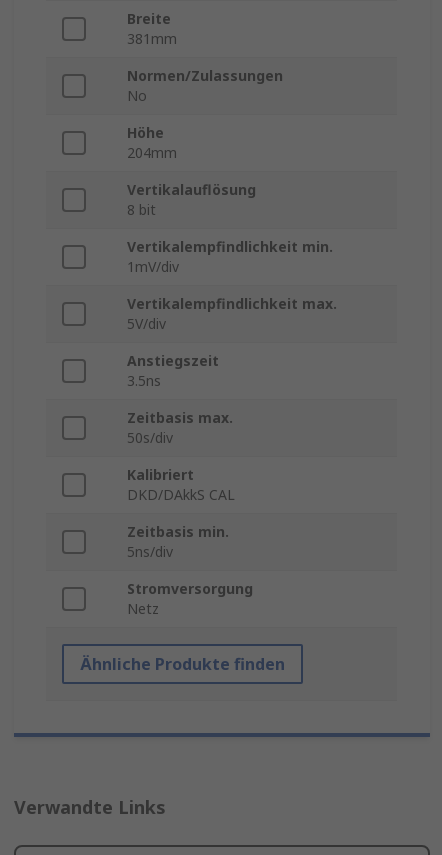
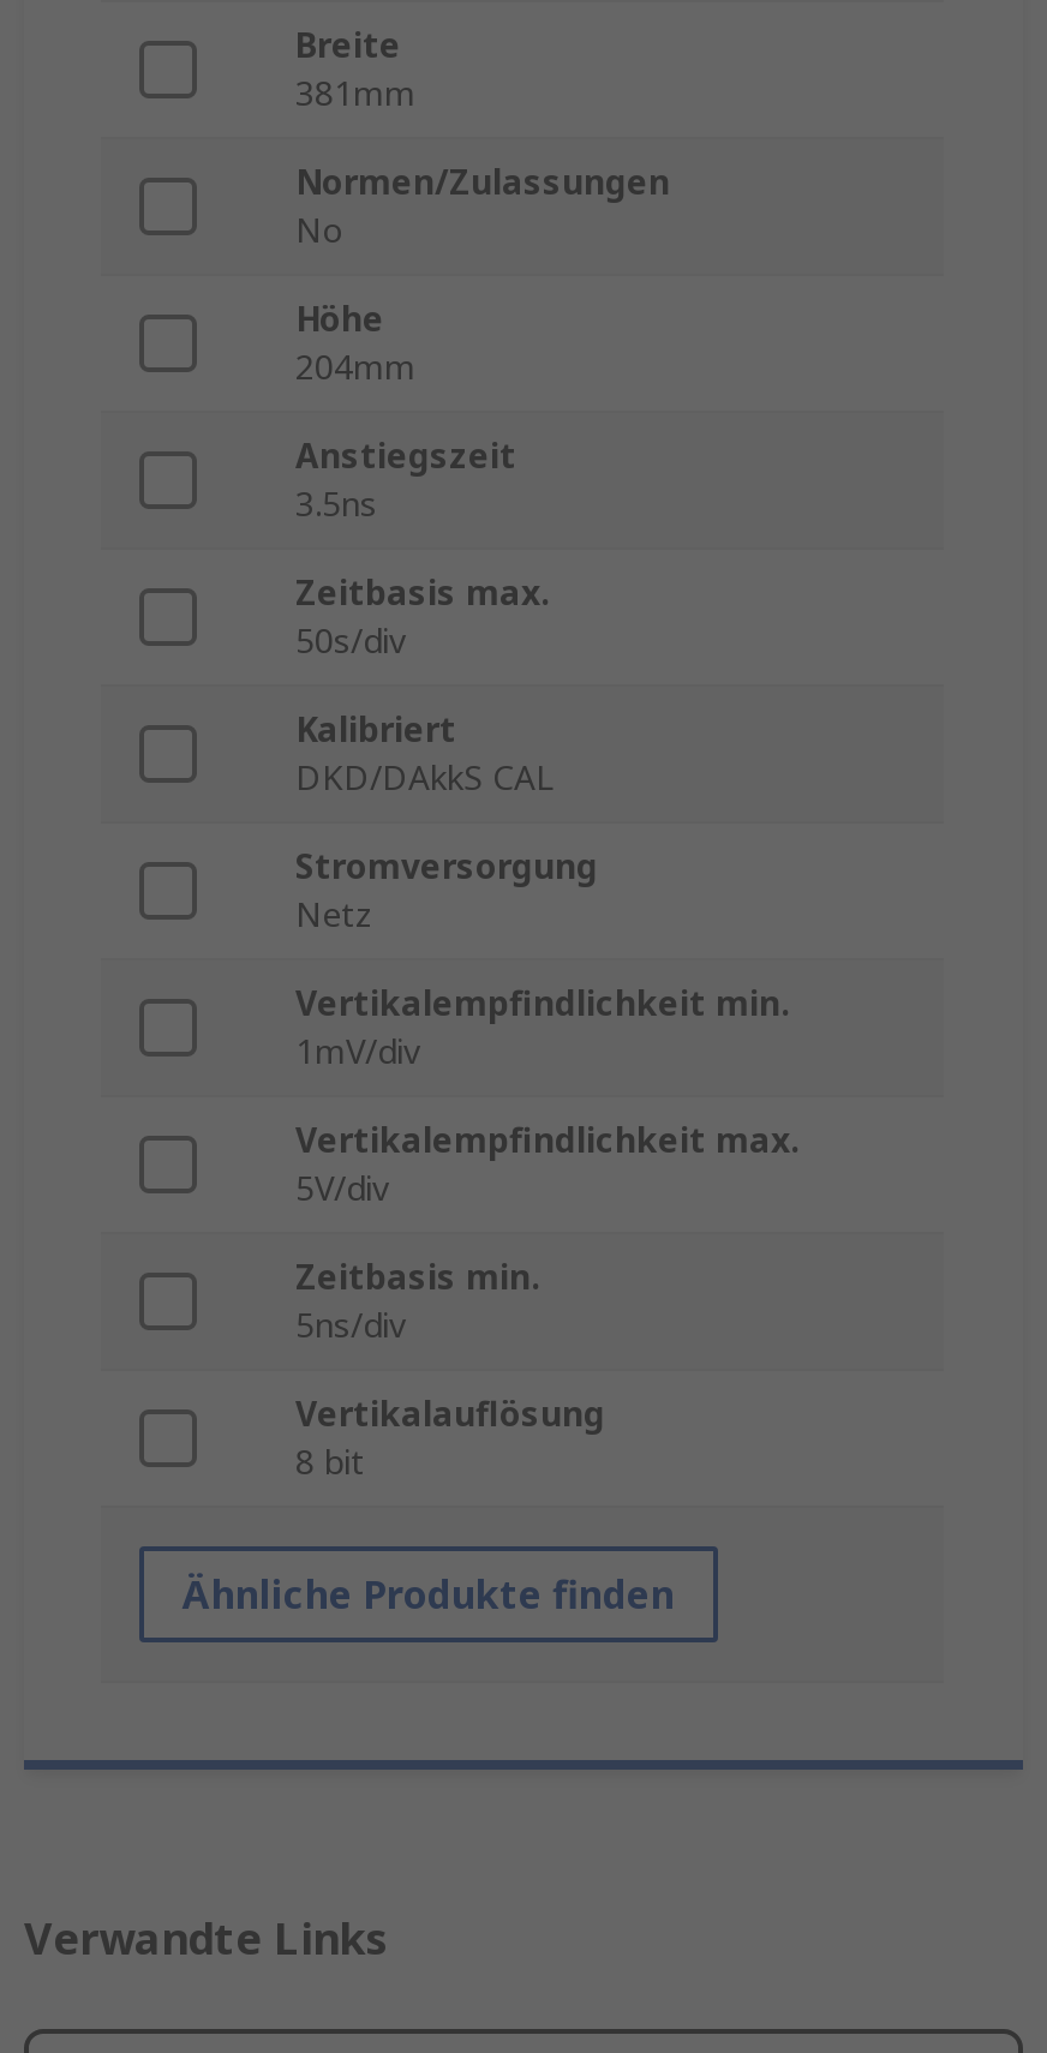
moved down: Vertikalauflösung | 8 bit

moved down: Vertikalempfindlichkeit min. | 1mV/div | Vertikalempfindlichkeit max. | 5V/div

moved up: Anstiegszeit | 3.5ns | Zeitbasis max. | 50s/div | Kalibriert | DKD/DAkkS CAL

moved up: Stromversorgung | Netz
